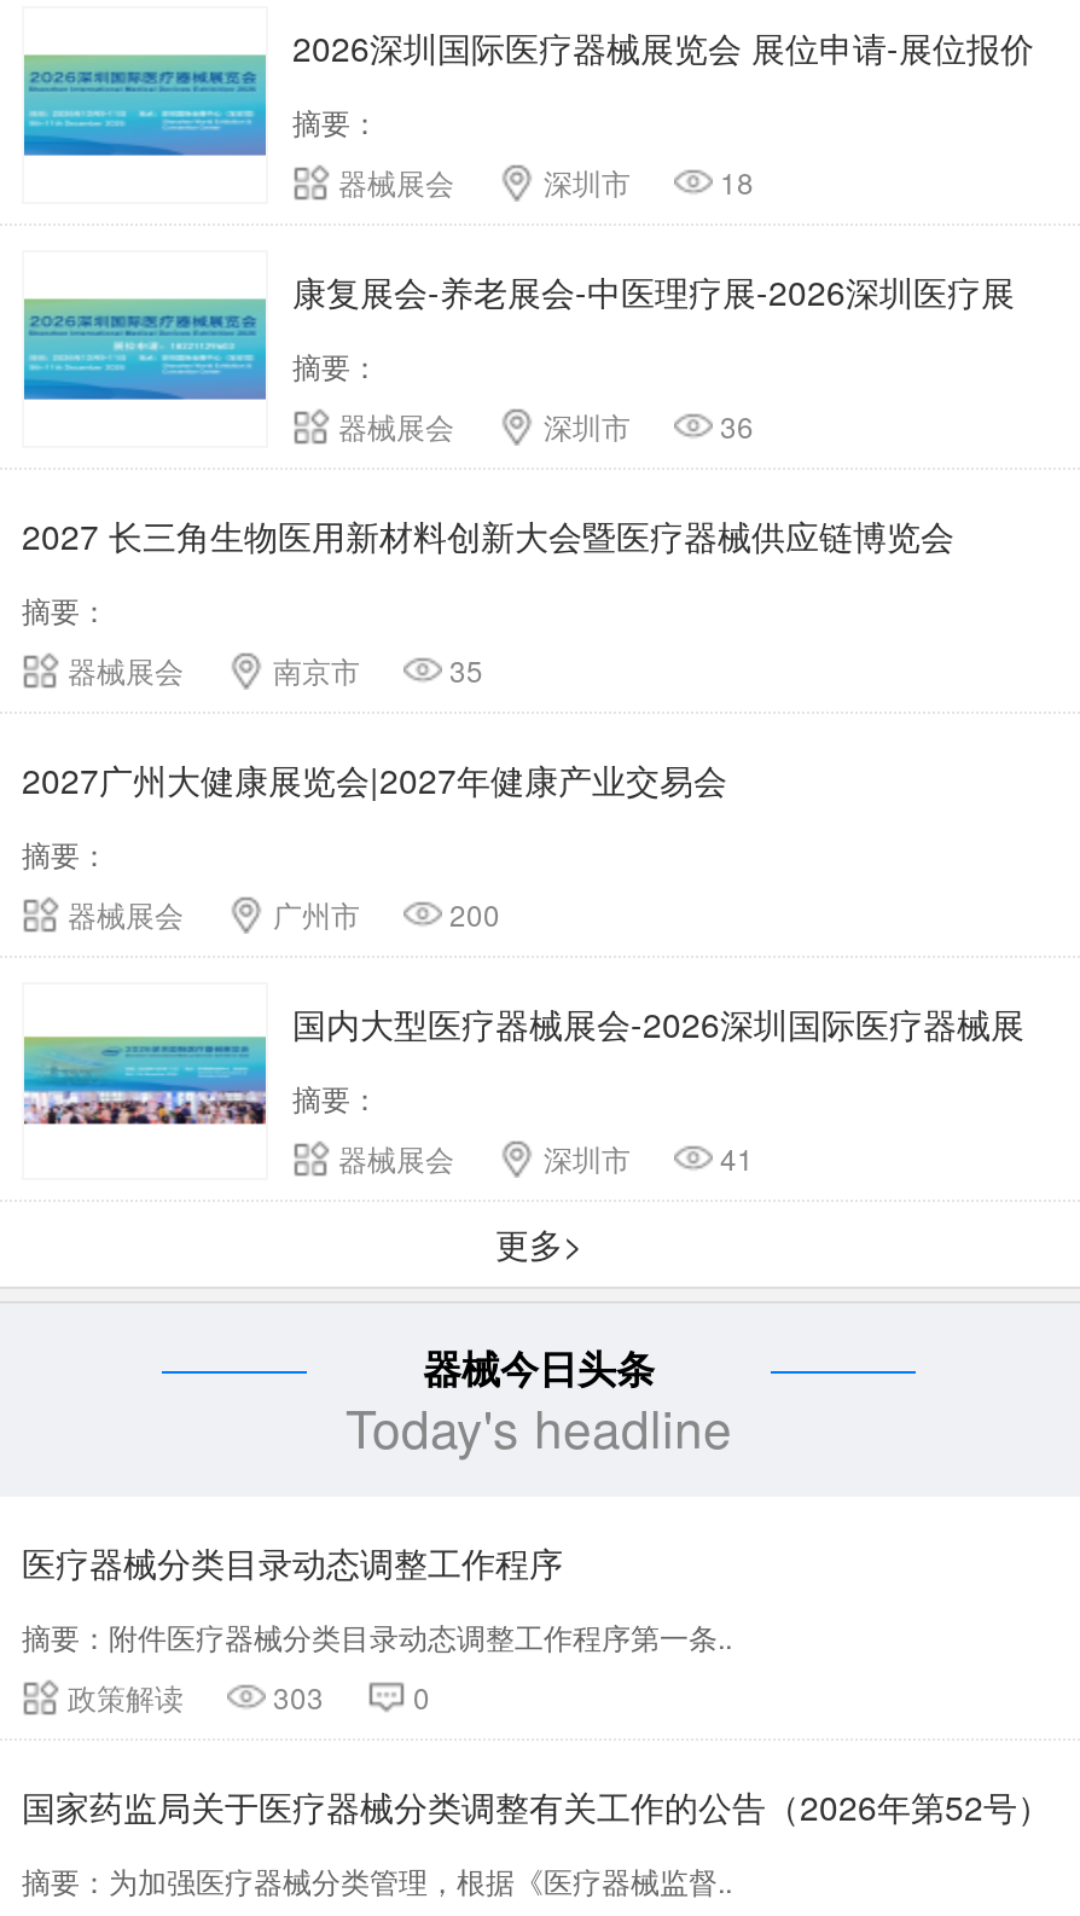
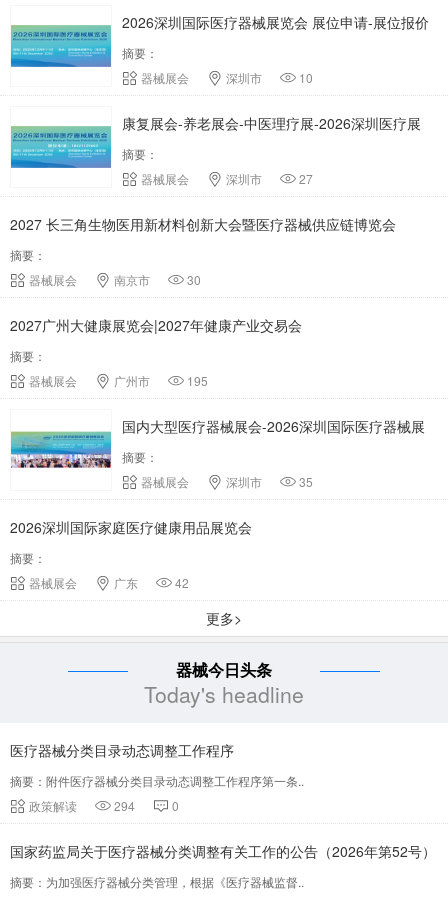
- 器械展会 深圳市 18
+ 器械展会 深圳市 10

- 器械展会 深圳市 36
+ 器械展会 深圳市 27

- 器械展会 南京市 35
+ 器械展会 南京市 30

- 器械展会 广州市 200
+ 器械展会 广州市 195

- 41
+ 35
+ 2026深圳国际家庭医疗健康用品展览会
+ 摘要：
+ 器械展会
+ 广东
+ 42

- 303
+ 294
